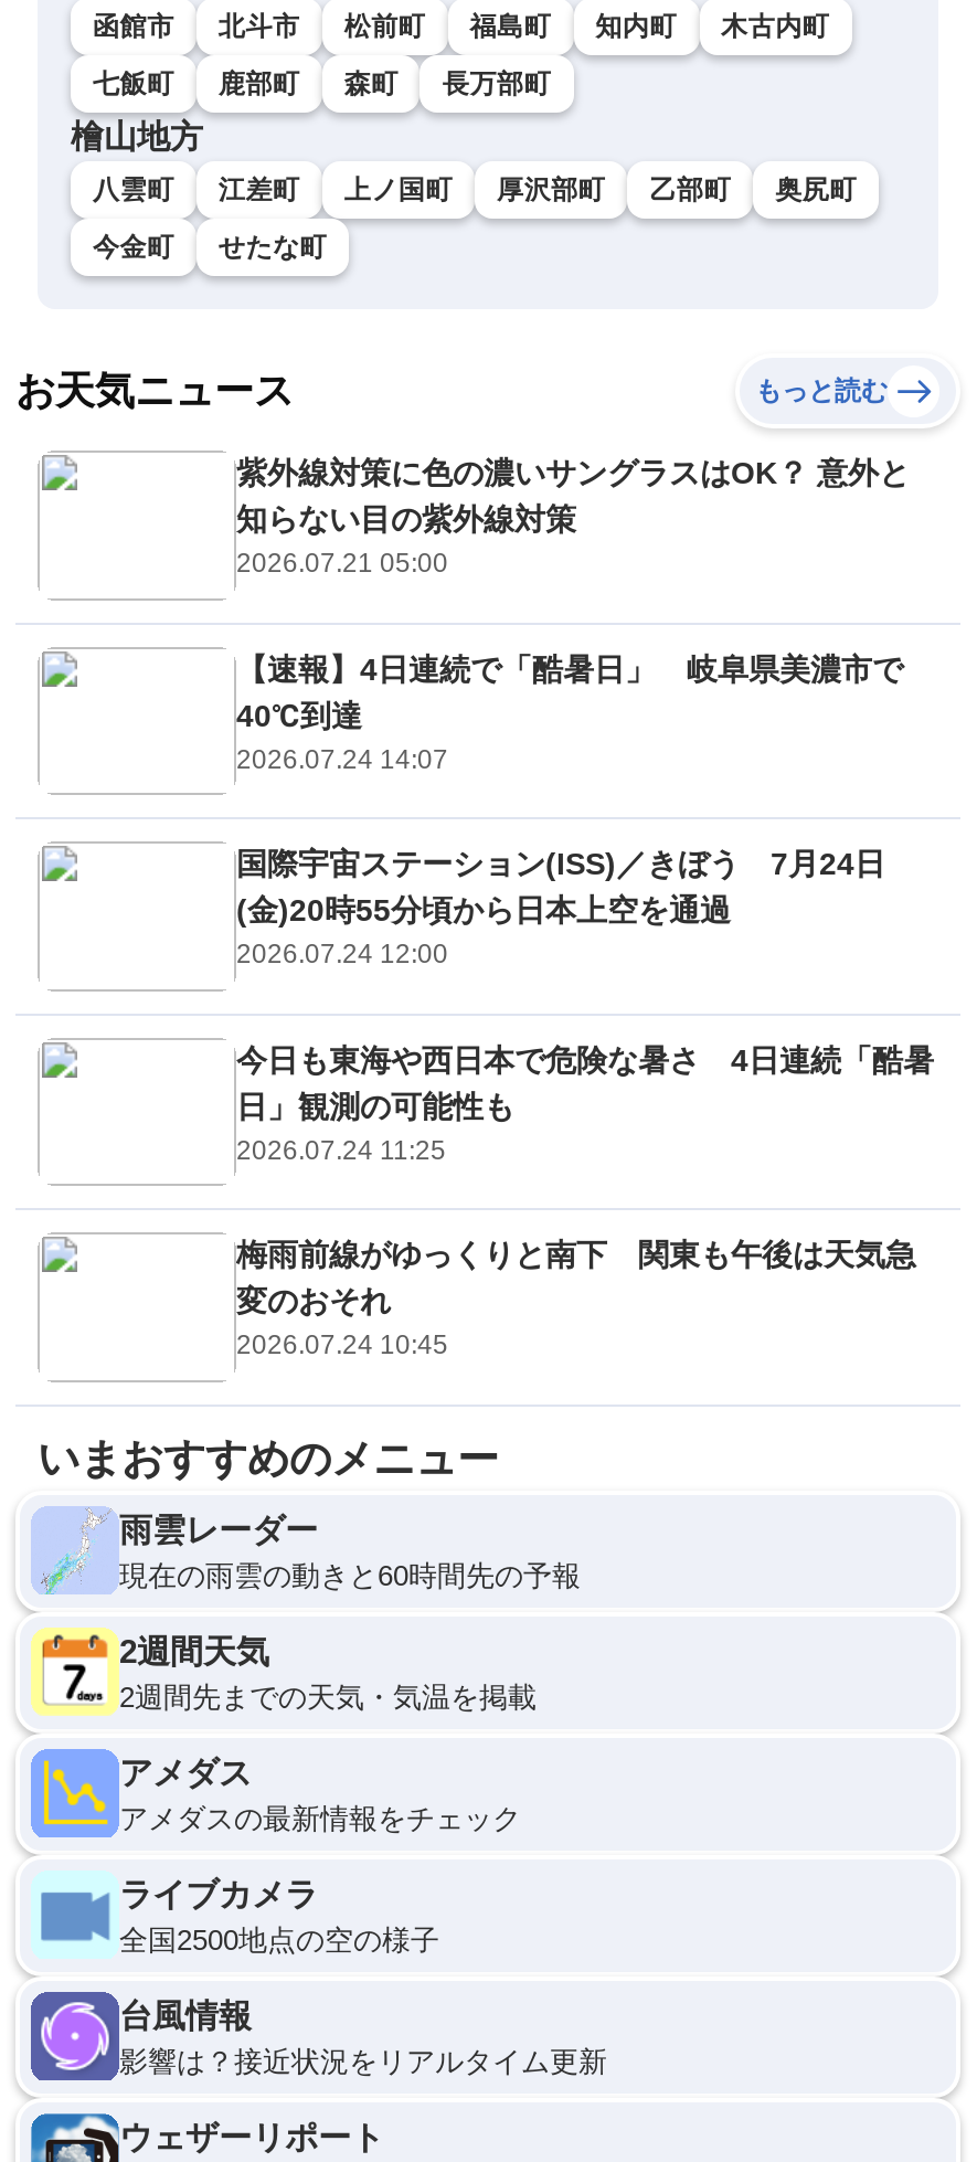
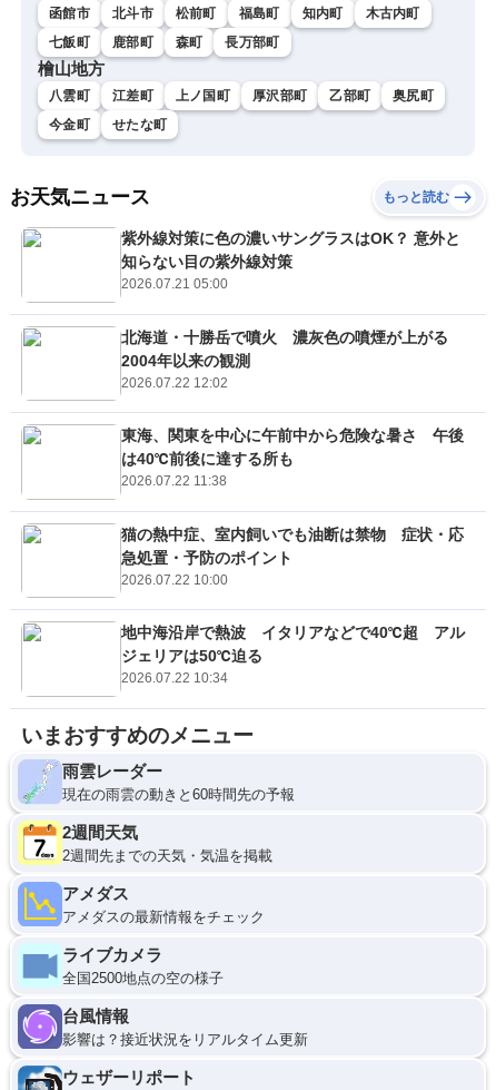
- 【速報】4日連続で「酷暑日」 岐阜県美濃市で
- 40℃到達
- 2026.07.24 14:07
+ 北海道・十勝岳で噴火 濃灰色の噴煙が上がる
+ 2004年以来の観測
+ 2026.07.22 12:02

- 国際宇宙ステーション(ISS)／きぼう 7月24日
- (金)20時55分頃から日本上空を通過
- 2026.07.24 12:00
+ 東海、関東を中心に午前中から危険な暑さ 午後
+ は40℃前後に達する所も
+ 2026.07.22 11:38

- 今日も東海や西日本で危険な暑さ 4日連続「酷暑
- 日」観測の可能性も
- 2026.07.24 11:25
+ 猫の熱中症、室内飼いでも油断は禁物 症状・応
+ 急処置・予防のポイント
+ 2026.07.22 10:00

- 梅雨前線がゆっくりと南下 関東も午後は天気急
- 変のおそれ
- 2026.07.24 10:45
+ 地中海沿岸で熱波 イタリアなどで40℃超 アル
+ ジェリアは50℃迫る
+ 2026.07.22 10:34
